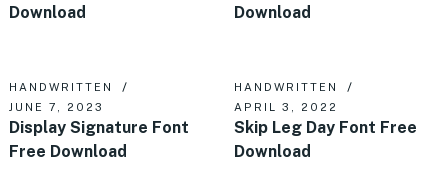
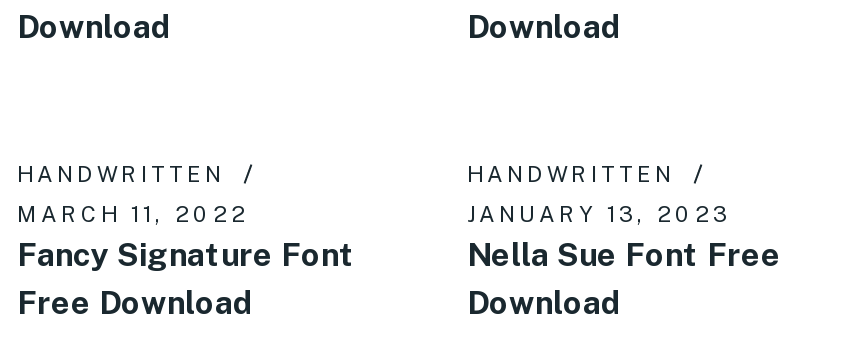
- JUNE 7, 2023
- Display Signature Font
+ MARCH 11, 2022
+ Fancy Signature Font

- APRIL 3, 2022
- Skip Leg Day Font Free
+ JANUARY 13, 2023
+ Nella Sue Font Free
